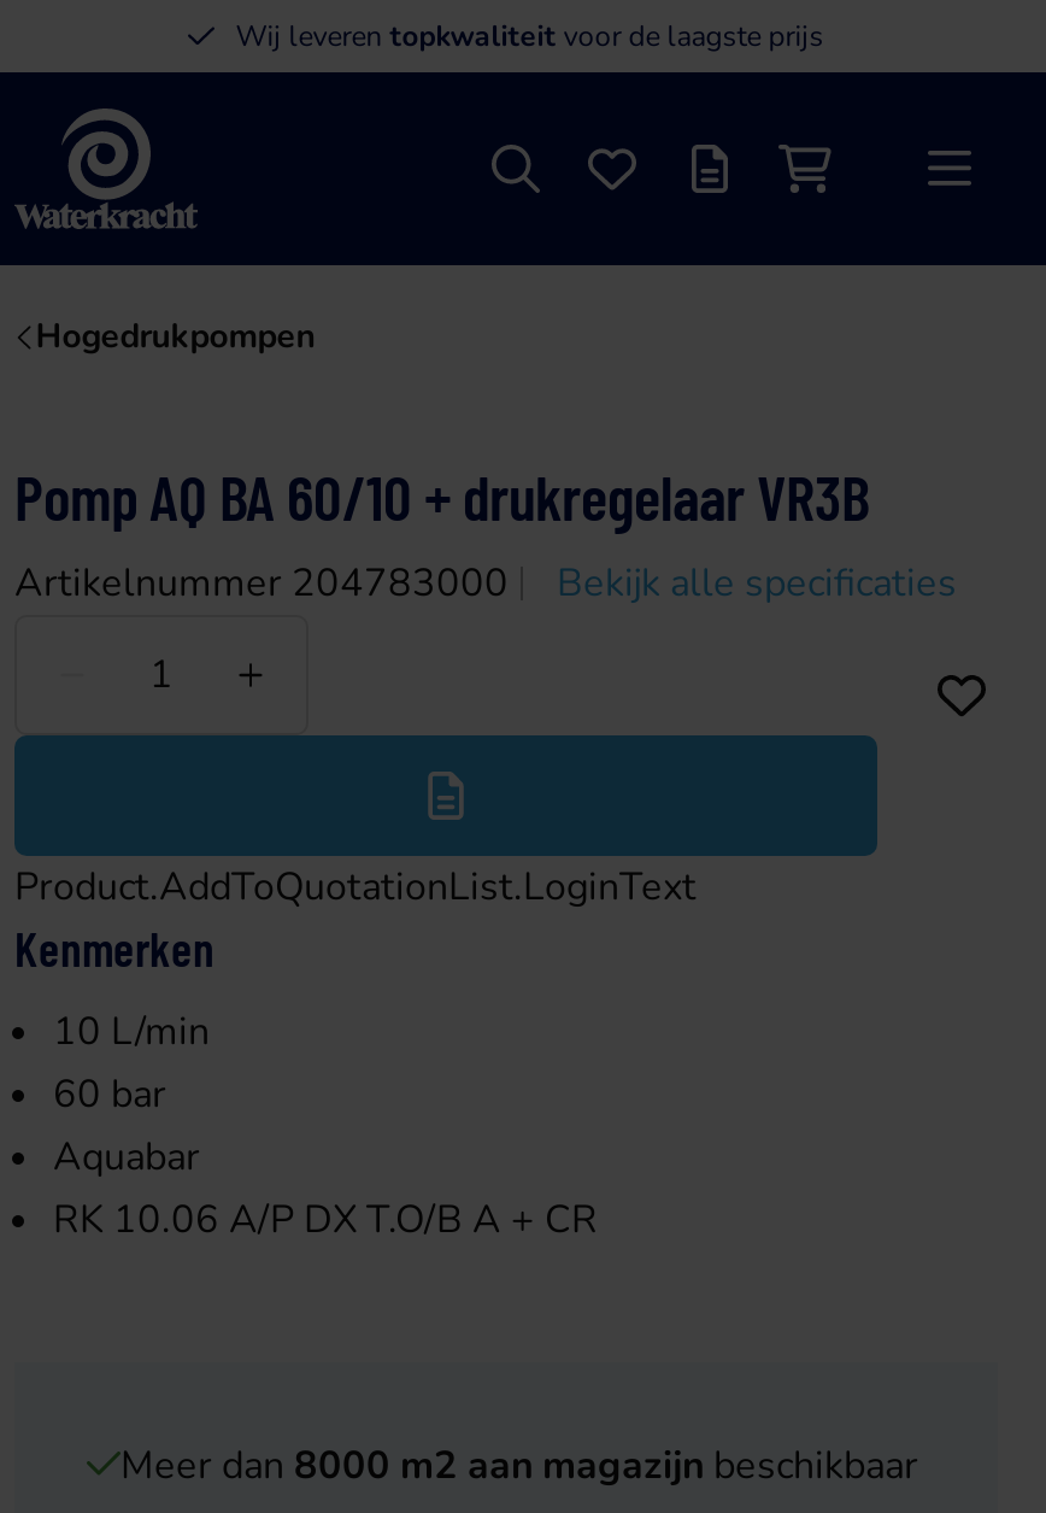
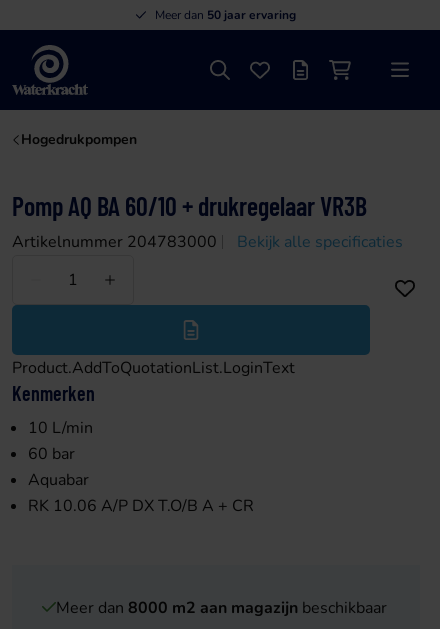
- Wij leveren topkwaliteit voor de laagste prijs
+ Meer dan 50 jaar ervaring
